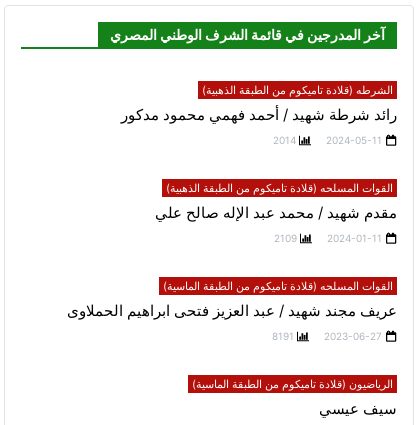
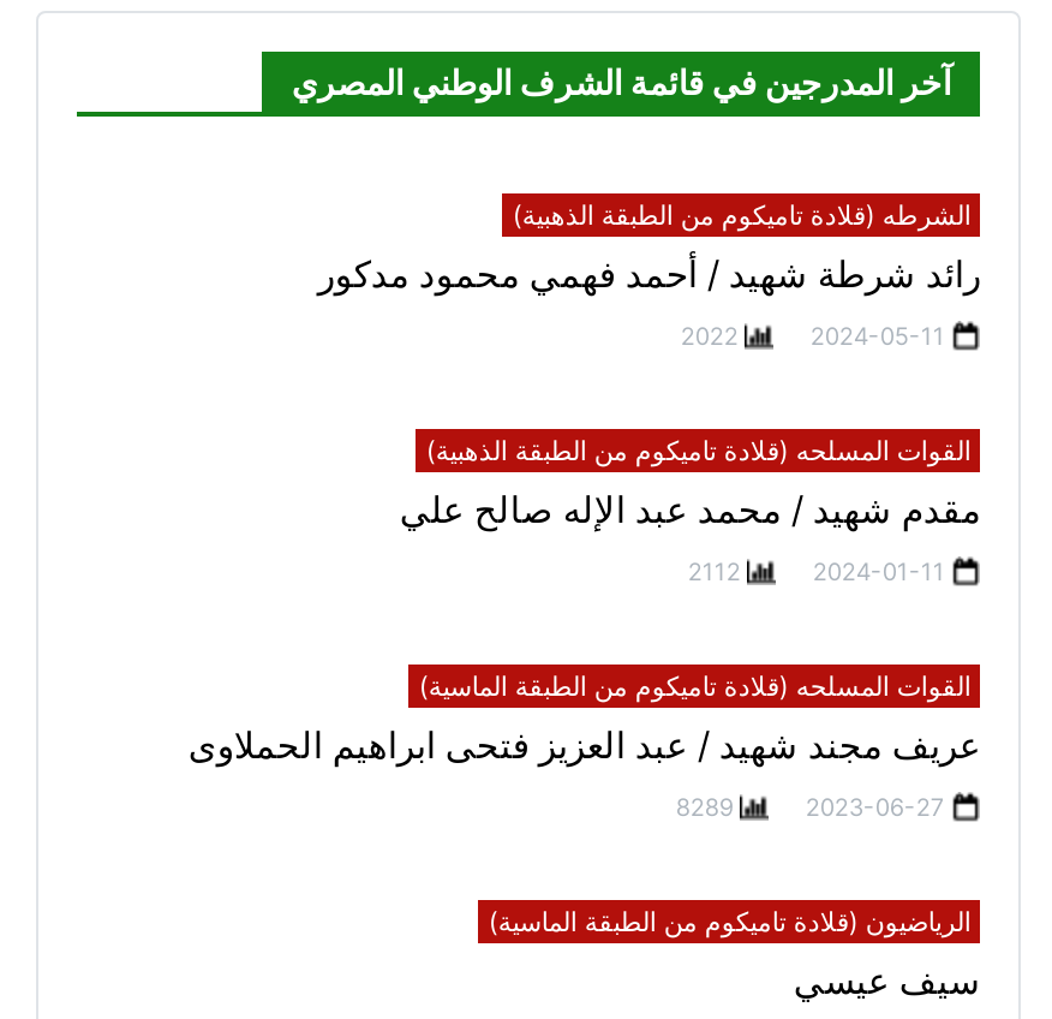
- 2014
+ 2022

- 2109
+ 2112

- 8191
+ 8289
